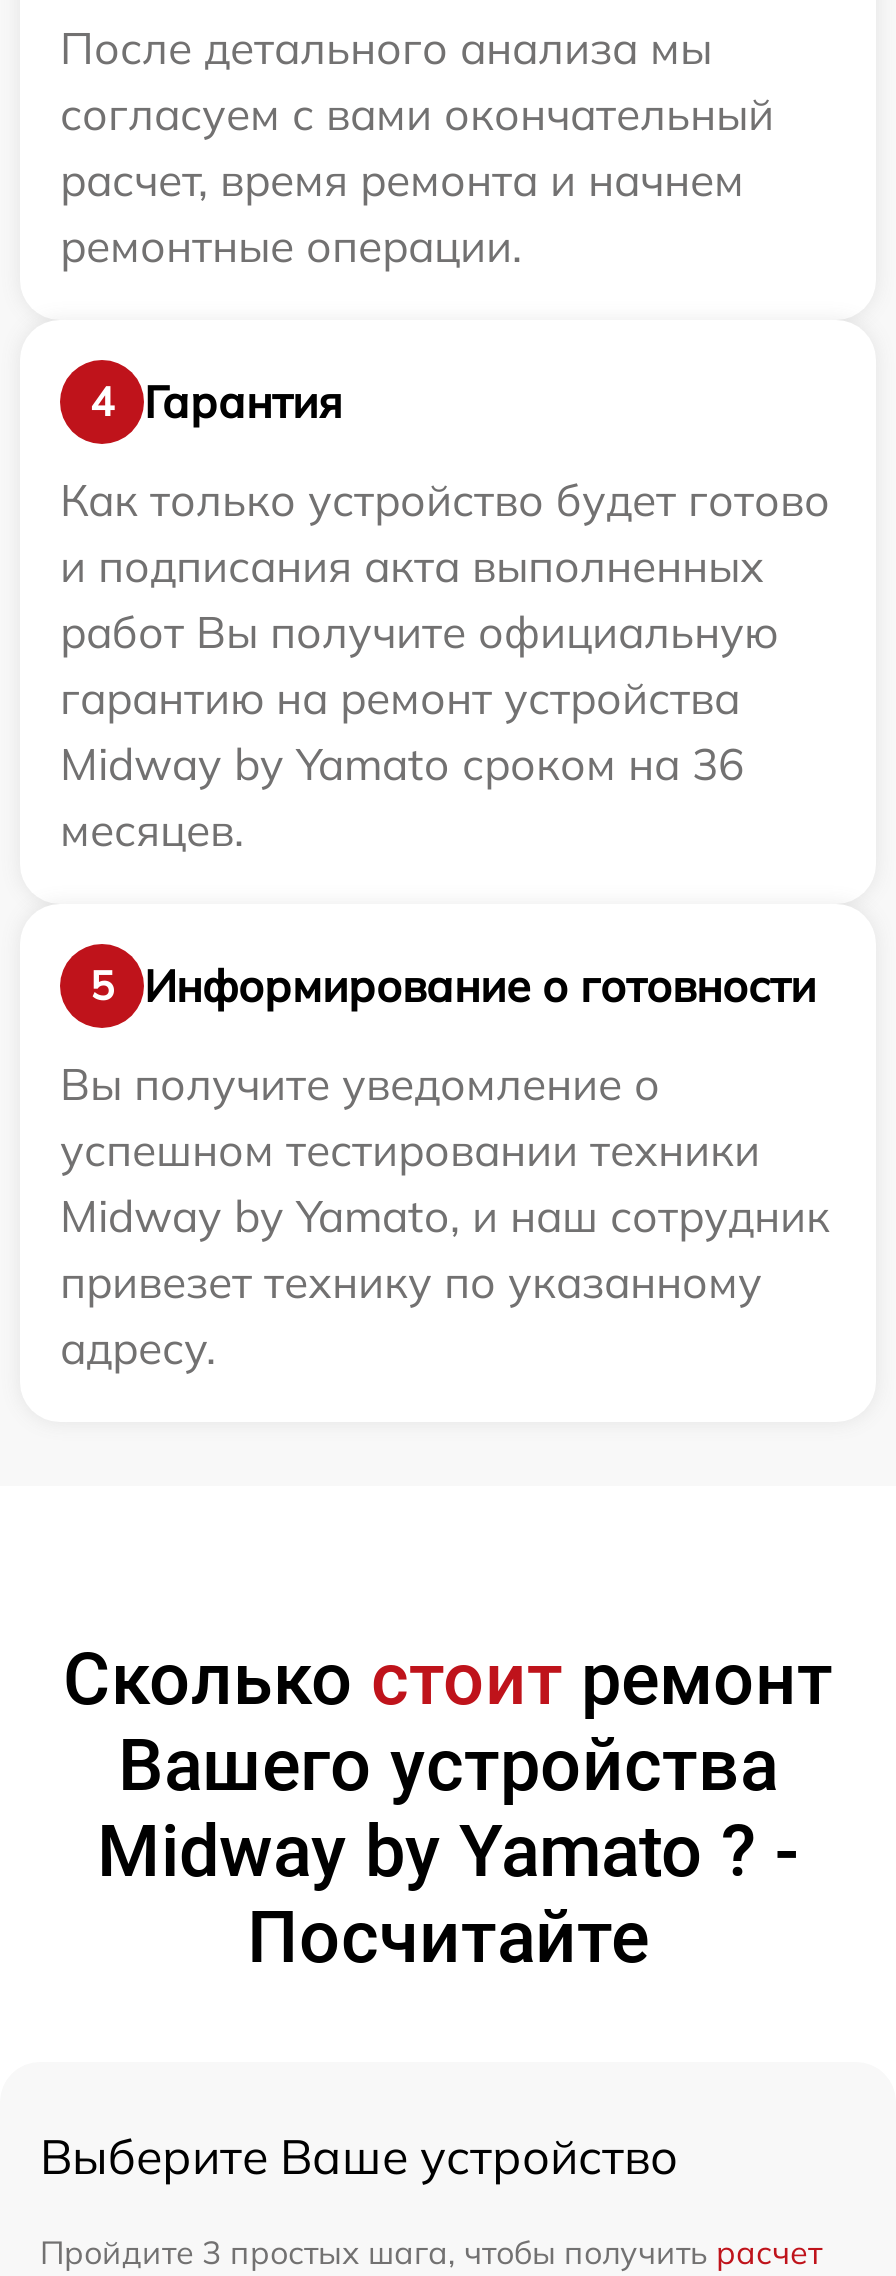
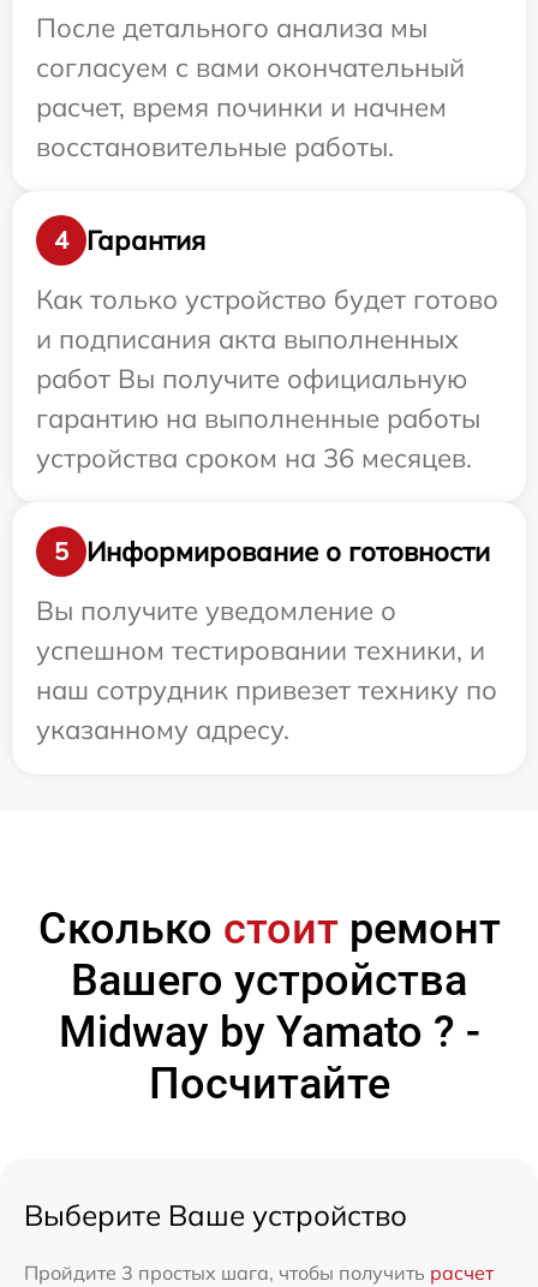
- расчет, время ремонта и начнем
- ремонтные операции.
+ расчет, время починки и начнем
+ восстановительные работы.

- гарантию на ремонт устройства
- Midway by Yamato сроком на 36
- месяцев.
+ гарантию на выполненные работы
+ устройства сроком на 36 месяцев.

- успешном тестировании техники
- Midway by Yamato, и наш сотрудник
- привезет технику по указанному
- адресу.
+ успешном тестировании техники, и
+ наш сотрудник привезет технику по
+ указанному адресу.
